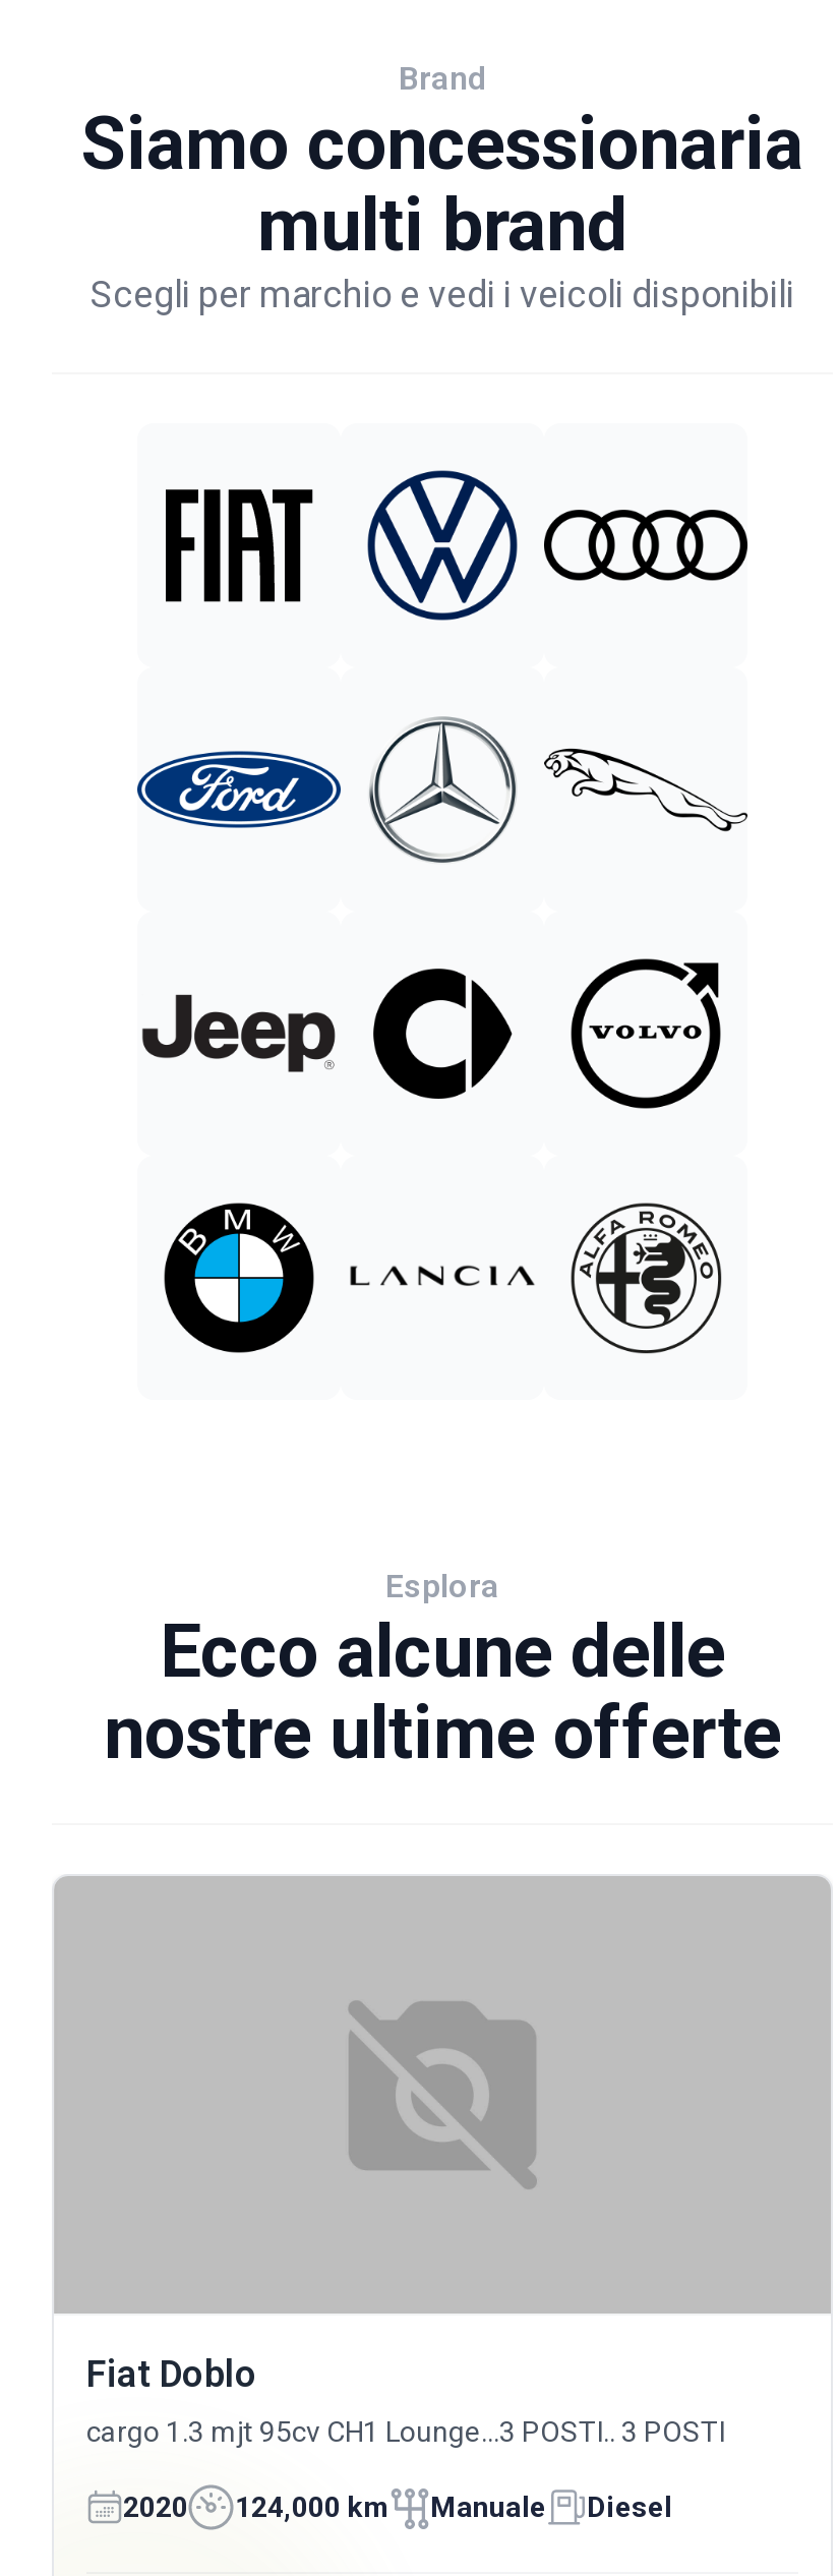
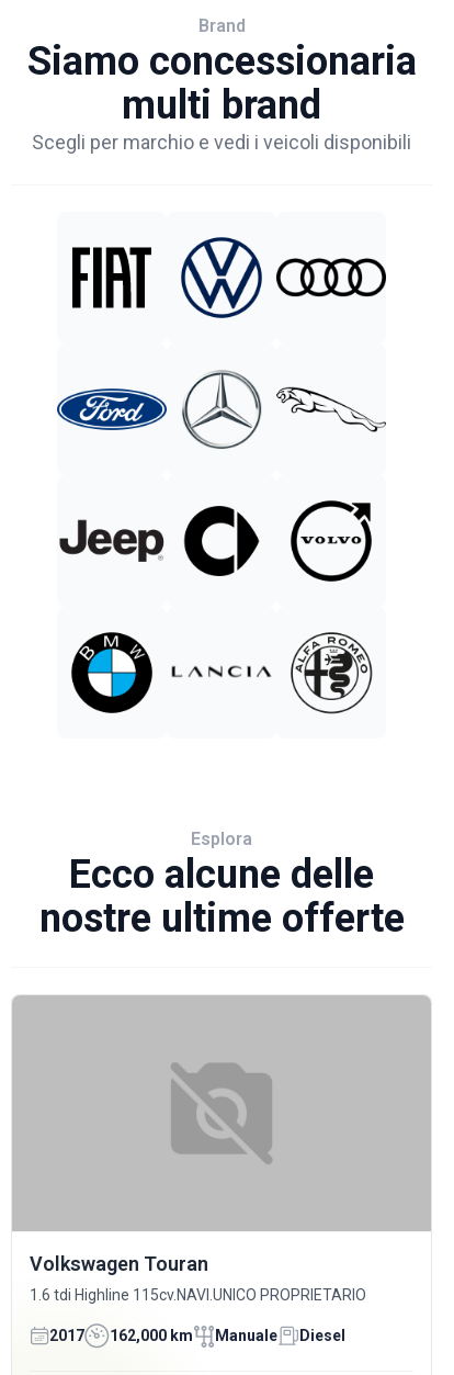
- Fiat Doblo
+ Volkswagen Touran

- cargo 1.3 mjt 95cv CH1 Lounge...3 POSTI.. 3 POSTI
+ 1.6 tdi Highline 115cv.NAVI.UNICO PROPRIETARIO

- 2020
- 124,000 km
+ 2017
+ 162,000 km
